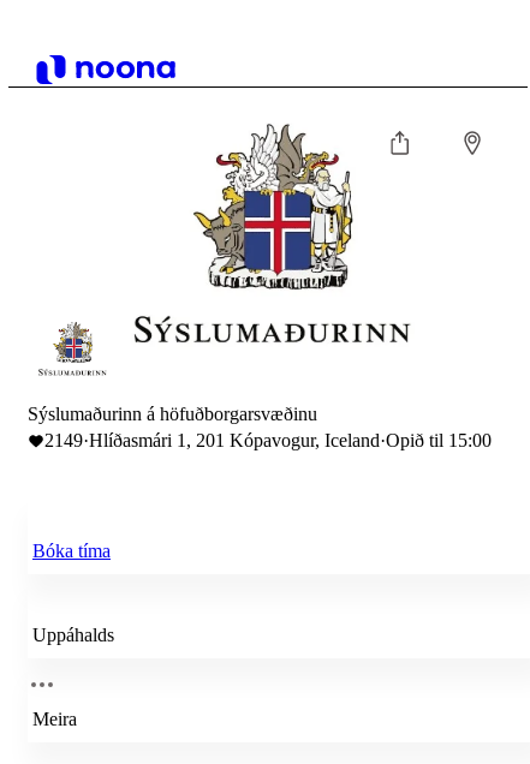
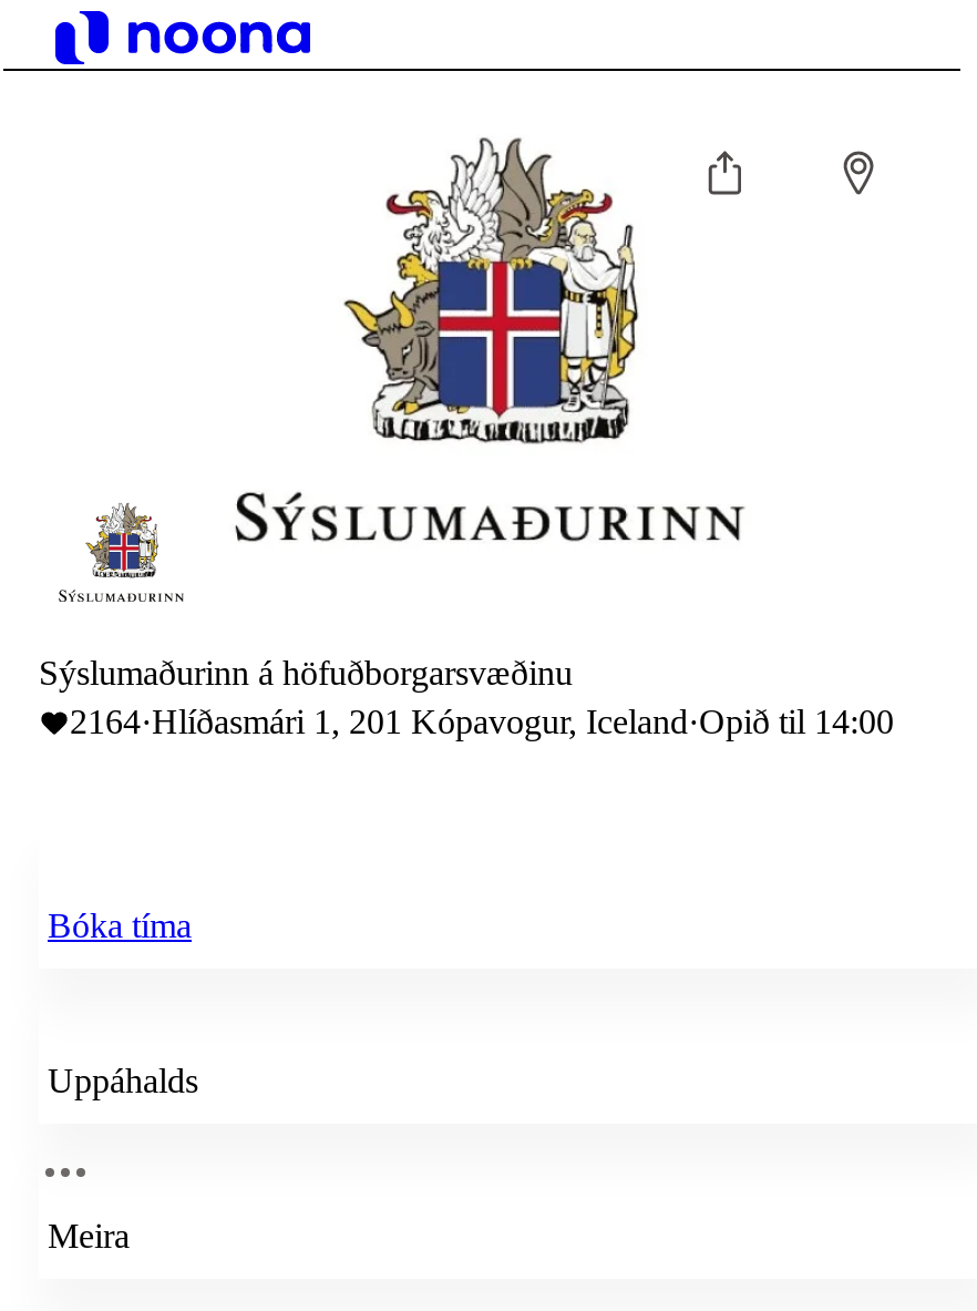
- 2149·Hlíðasmári 1, 201 Kópavogur, Iceland·Opið til 15:00
+ 2164·Hlíðasmári 1, 201 Kópavogur, Iceland·Opið til 14:00
